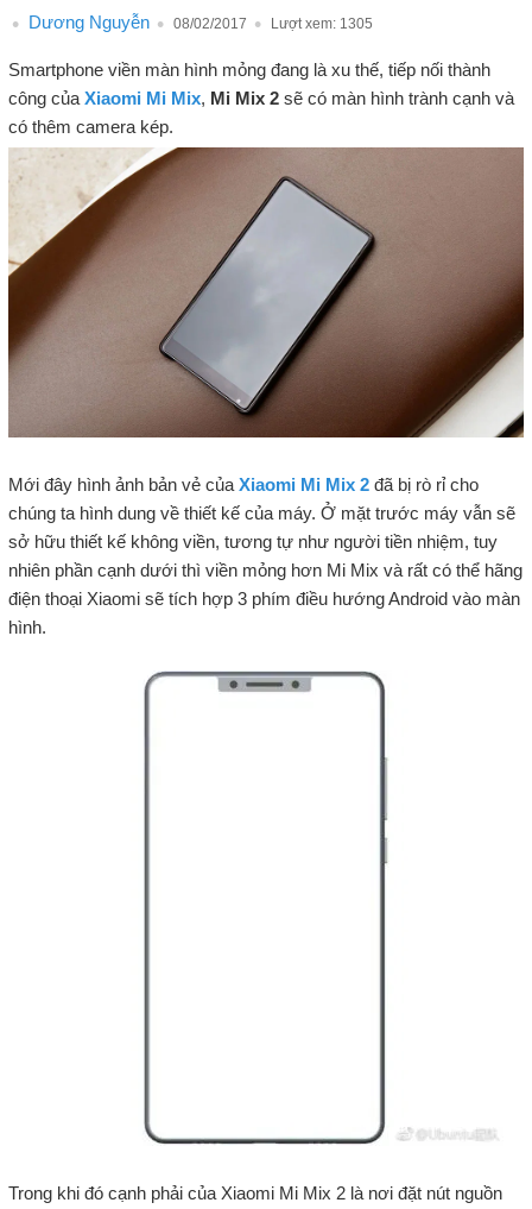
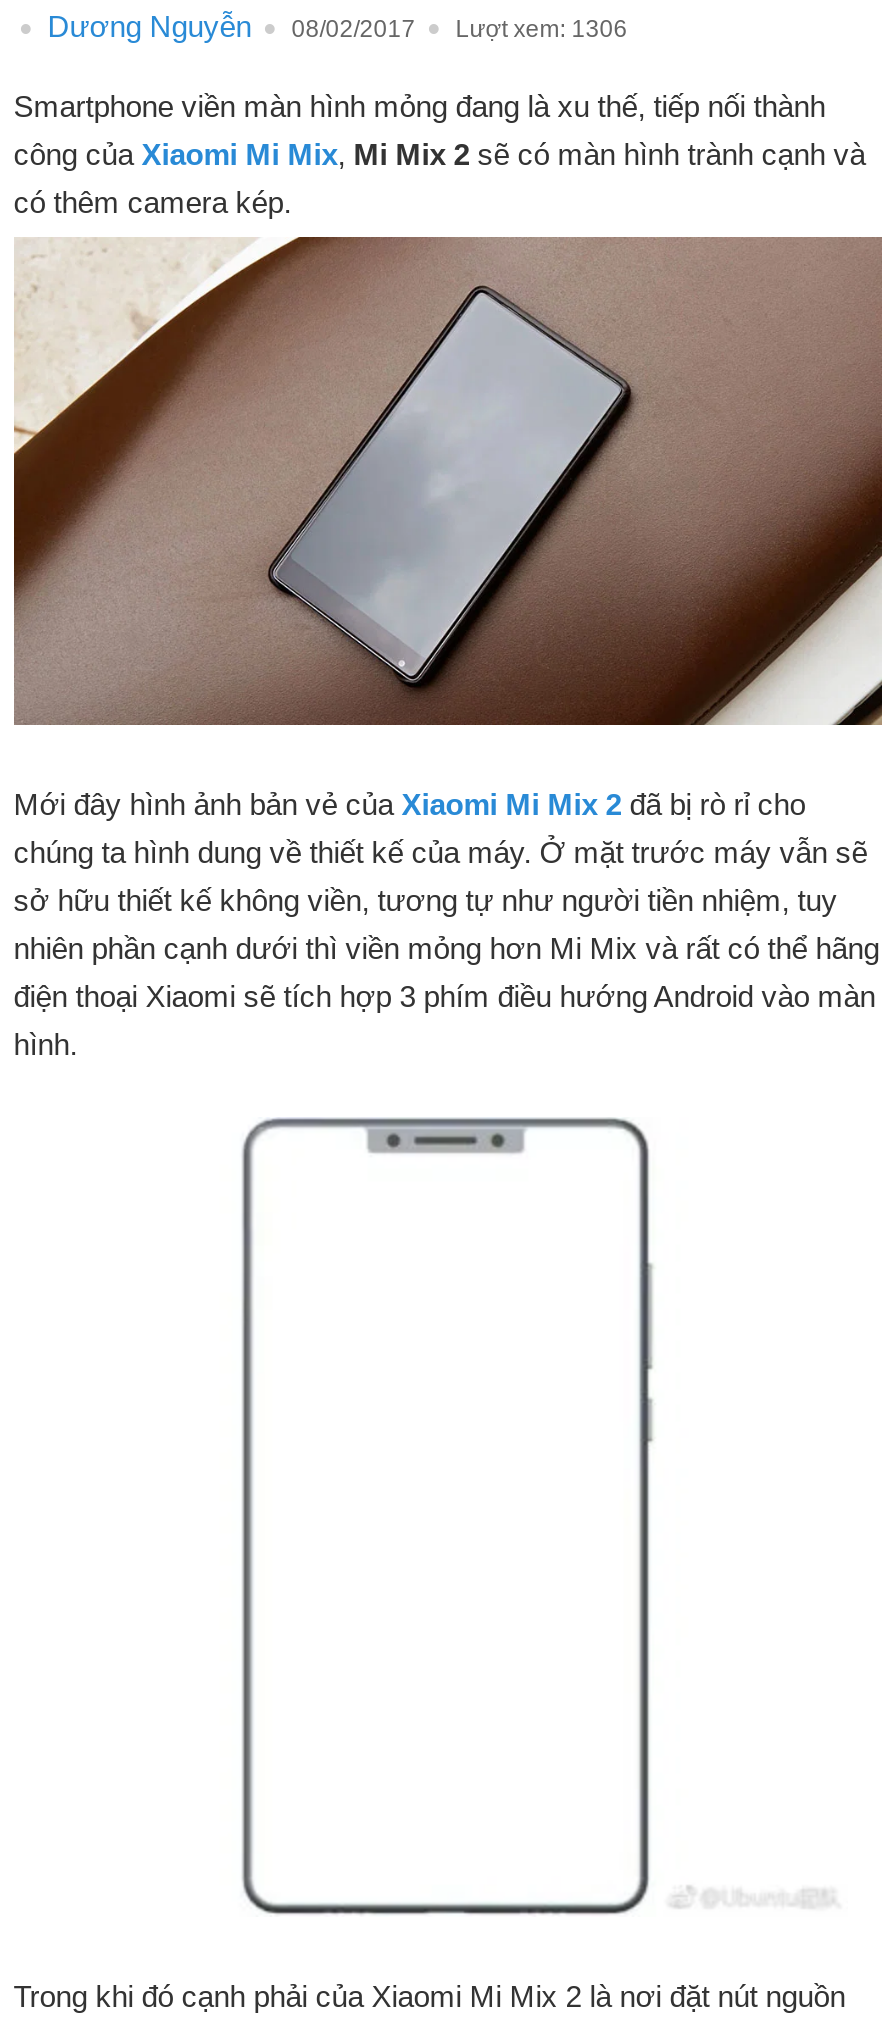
- Dương Nguyễn 08/02/2017 Lượt xem: 1305
+ Dương Nguyễn 08/02/2017 Lượt xem: 1306
